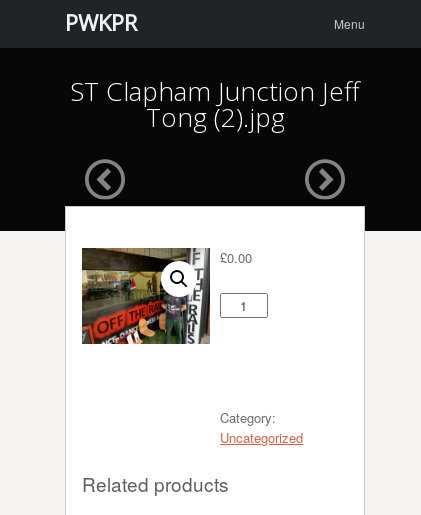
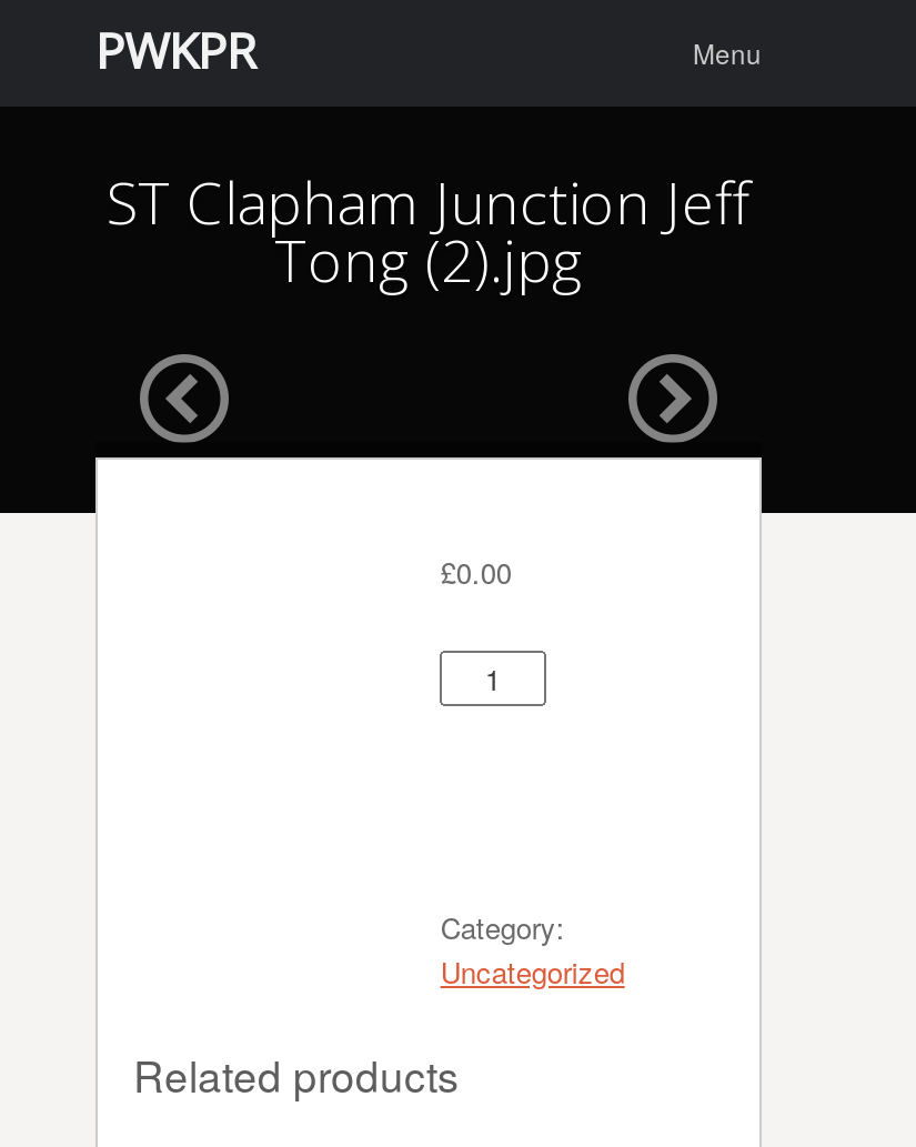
- [image]
